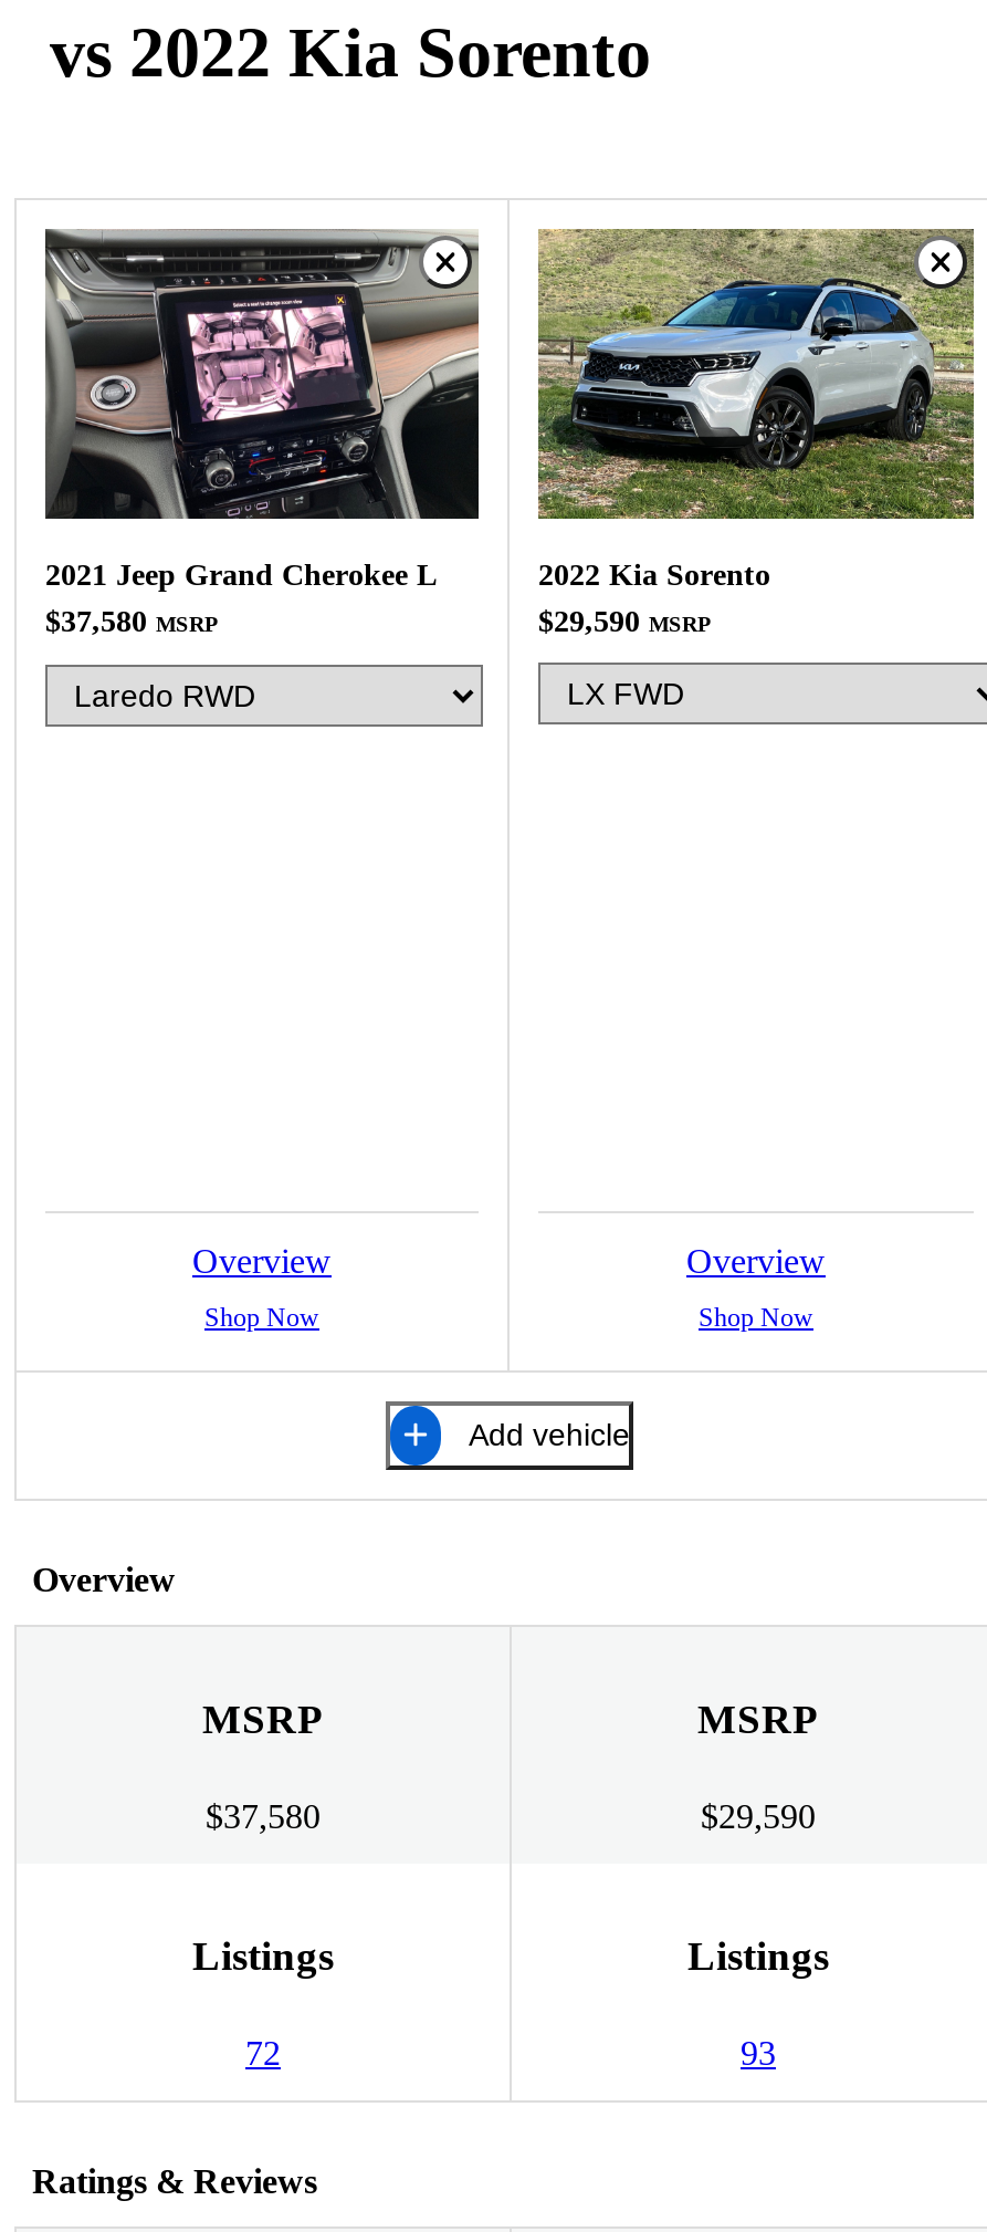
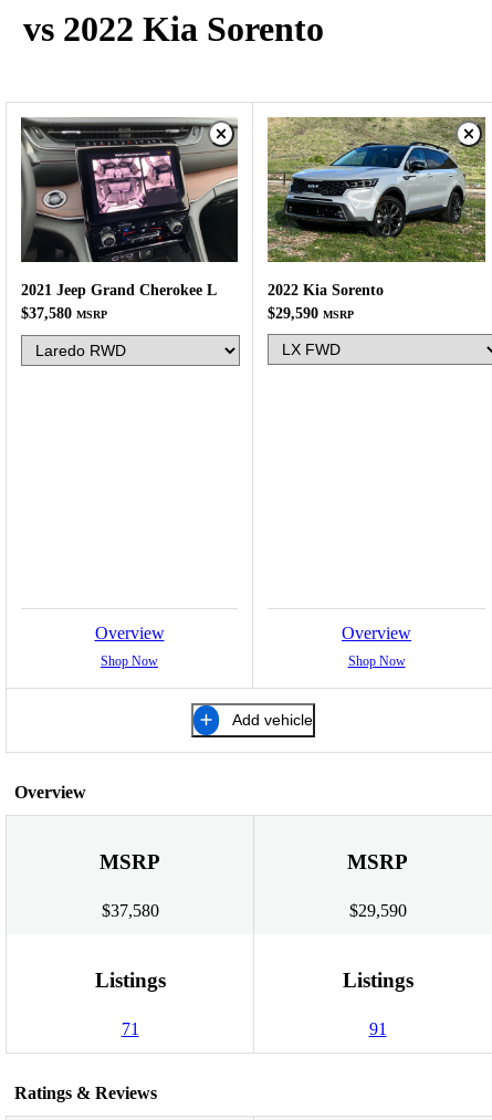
- 72
+ 71

- 93
+ 91
